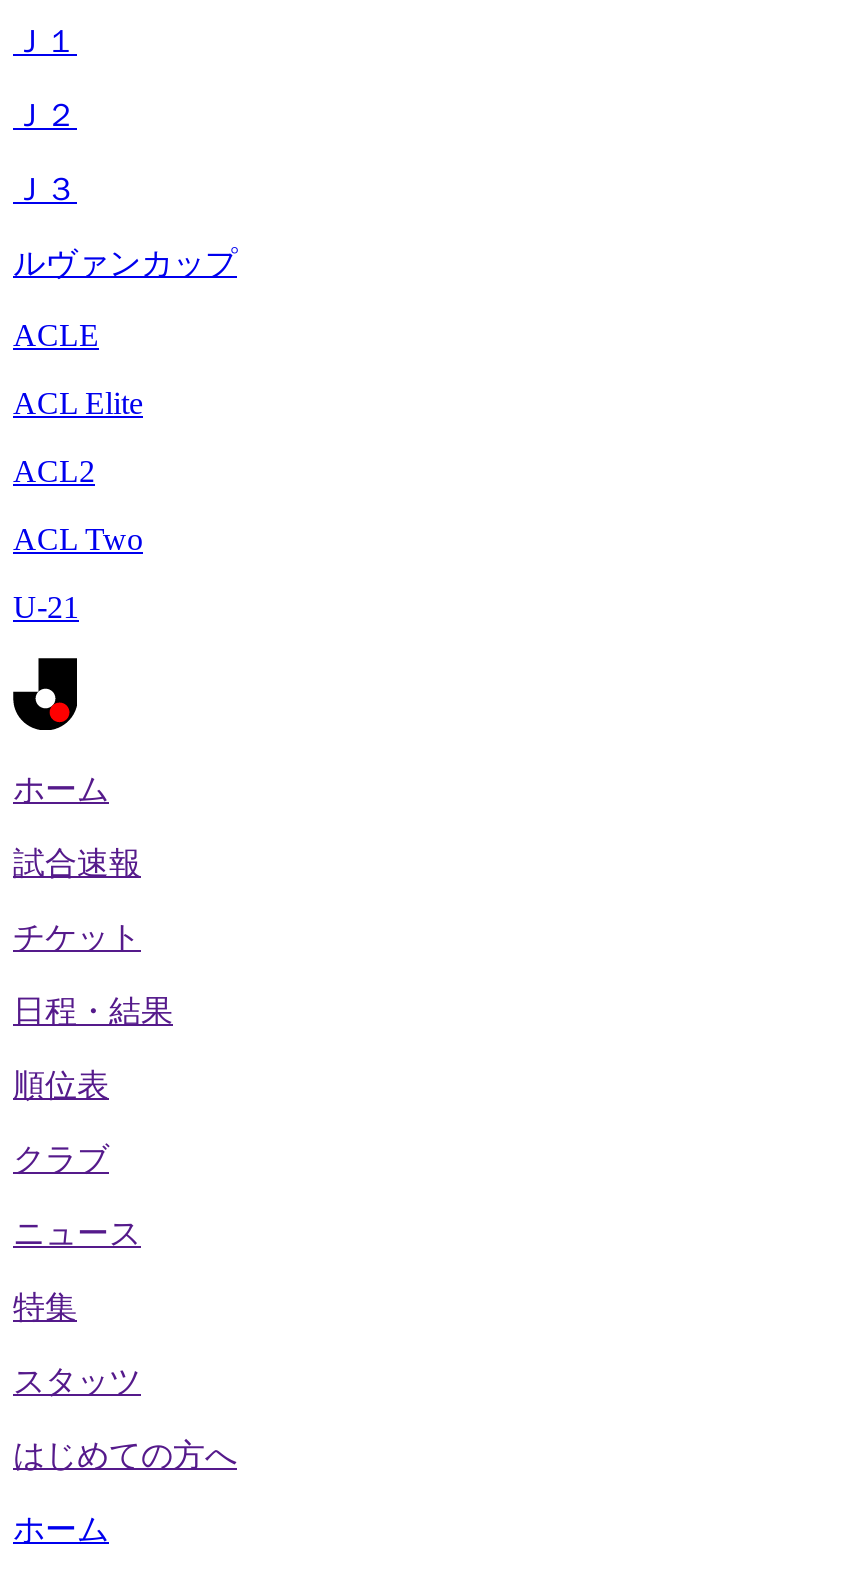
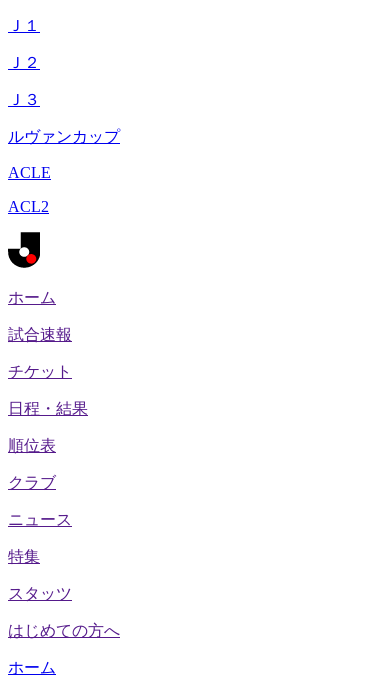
- ACL Elite

- ACL Two
- U-21
